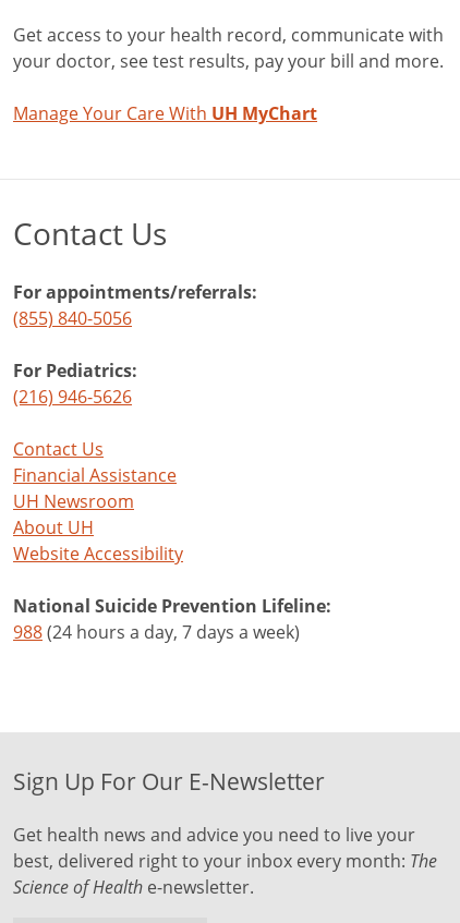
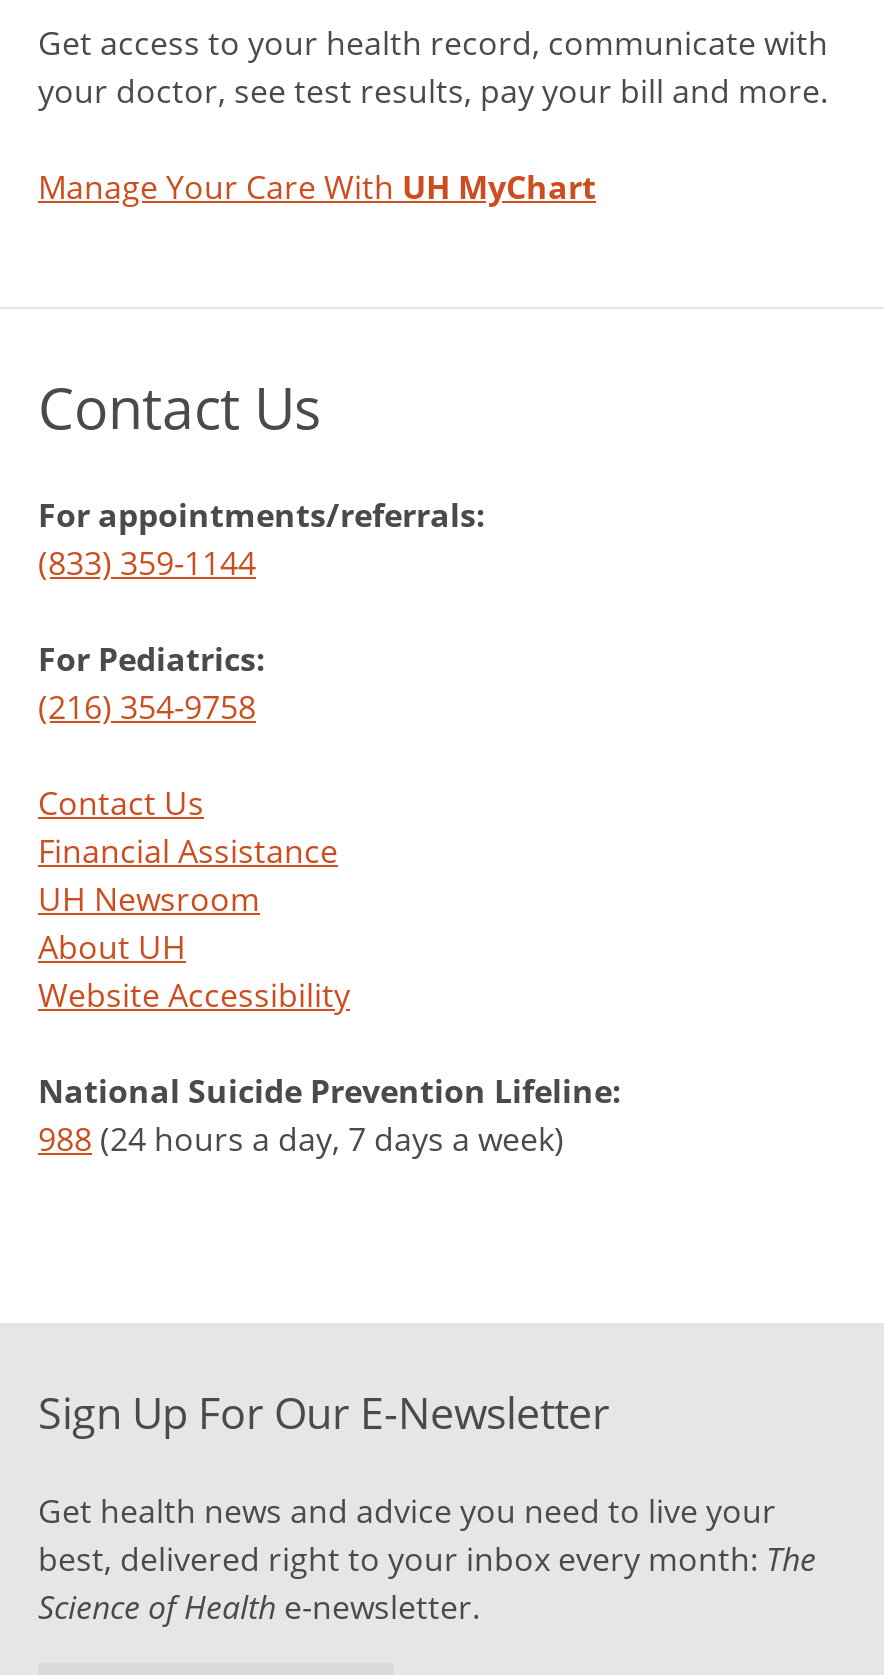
- (855) 840-5056
+ (833) 359-1144

- (216) 946-5626
+ (216) 354-9758
